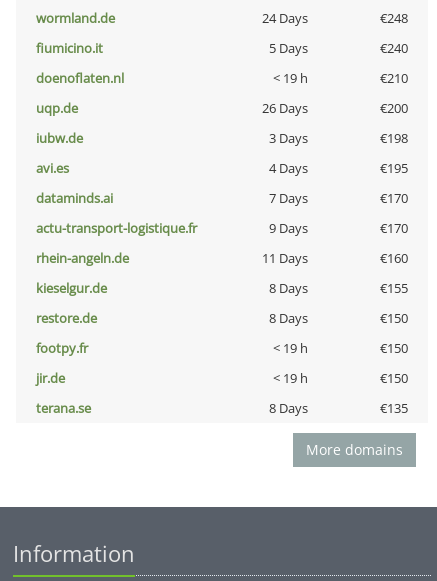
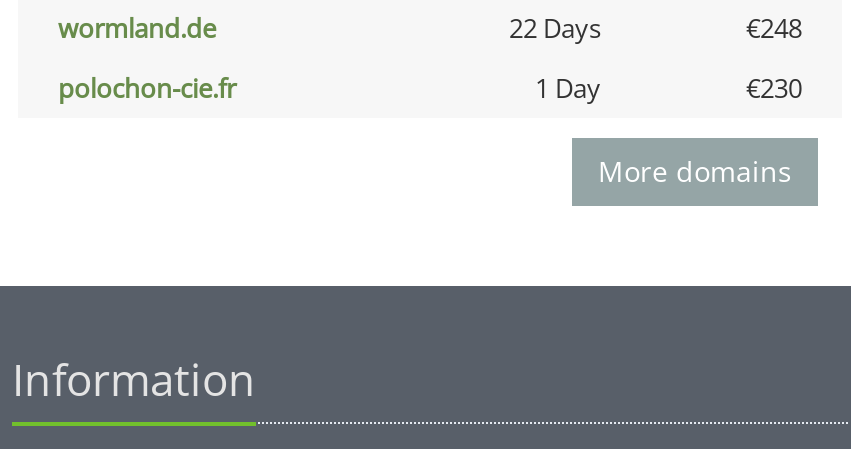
- 24 Days
+ 22 Days

- fiumicino.it
- 5 Days
- €240
- doenoflaten.nl
- < 19 h
- €210
- uqp.de
- 26 Days
- €200
- iubw.de
- 3 Days
- €198
- avi.es
- 4 Days
- €195
- dataminds.ai
- 7 Days
- €170
- actu-transport-logistique.fr
- 9 Days
- €170
- rhein-angeln.de
- 11 Days
- €160
- kieselgur.de
- 8 Days
- €155
- restore.de
- 8 Days
- €150
- footpy.fr
- < 19 h
- €150
- jir.de
- < 19 h
- €150
- terana.se
- 8 Days
- €135
+ polochon-cie.fr
+ 1 Day
+ €230
